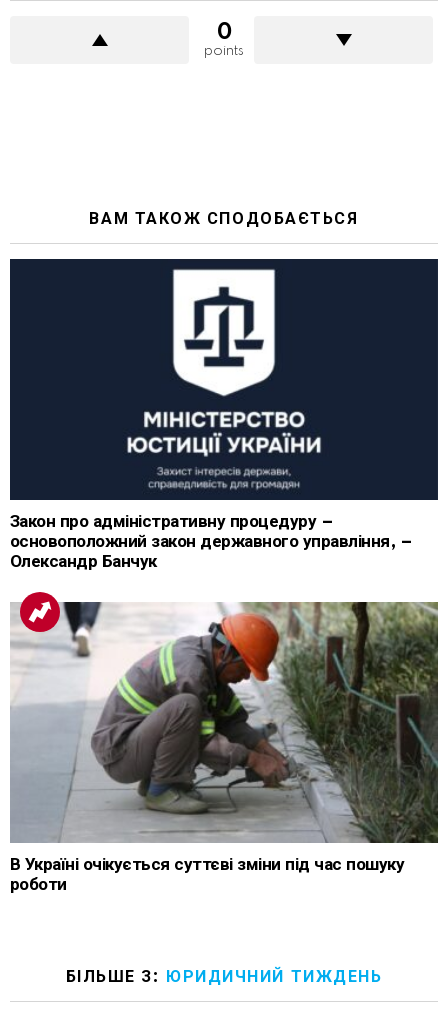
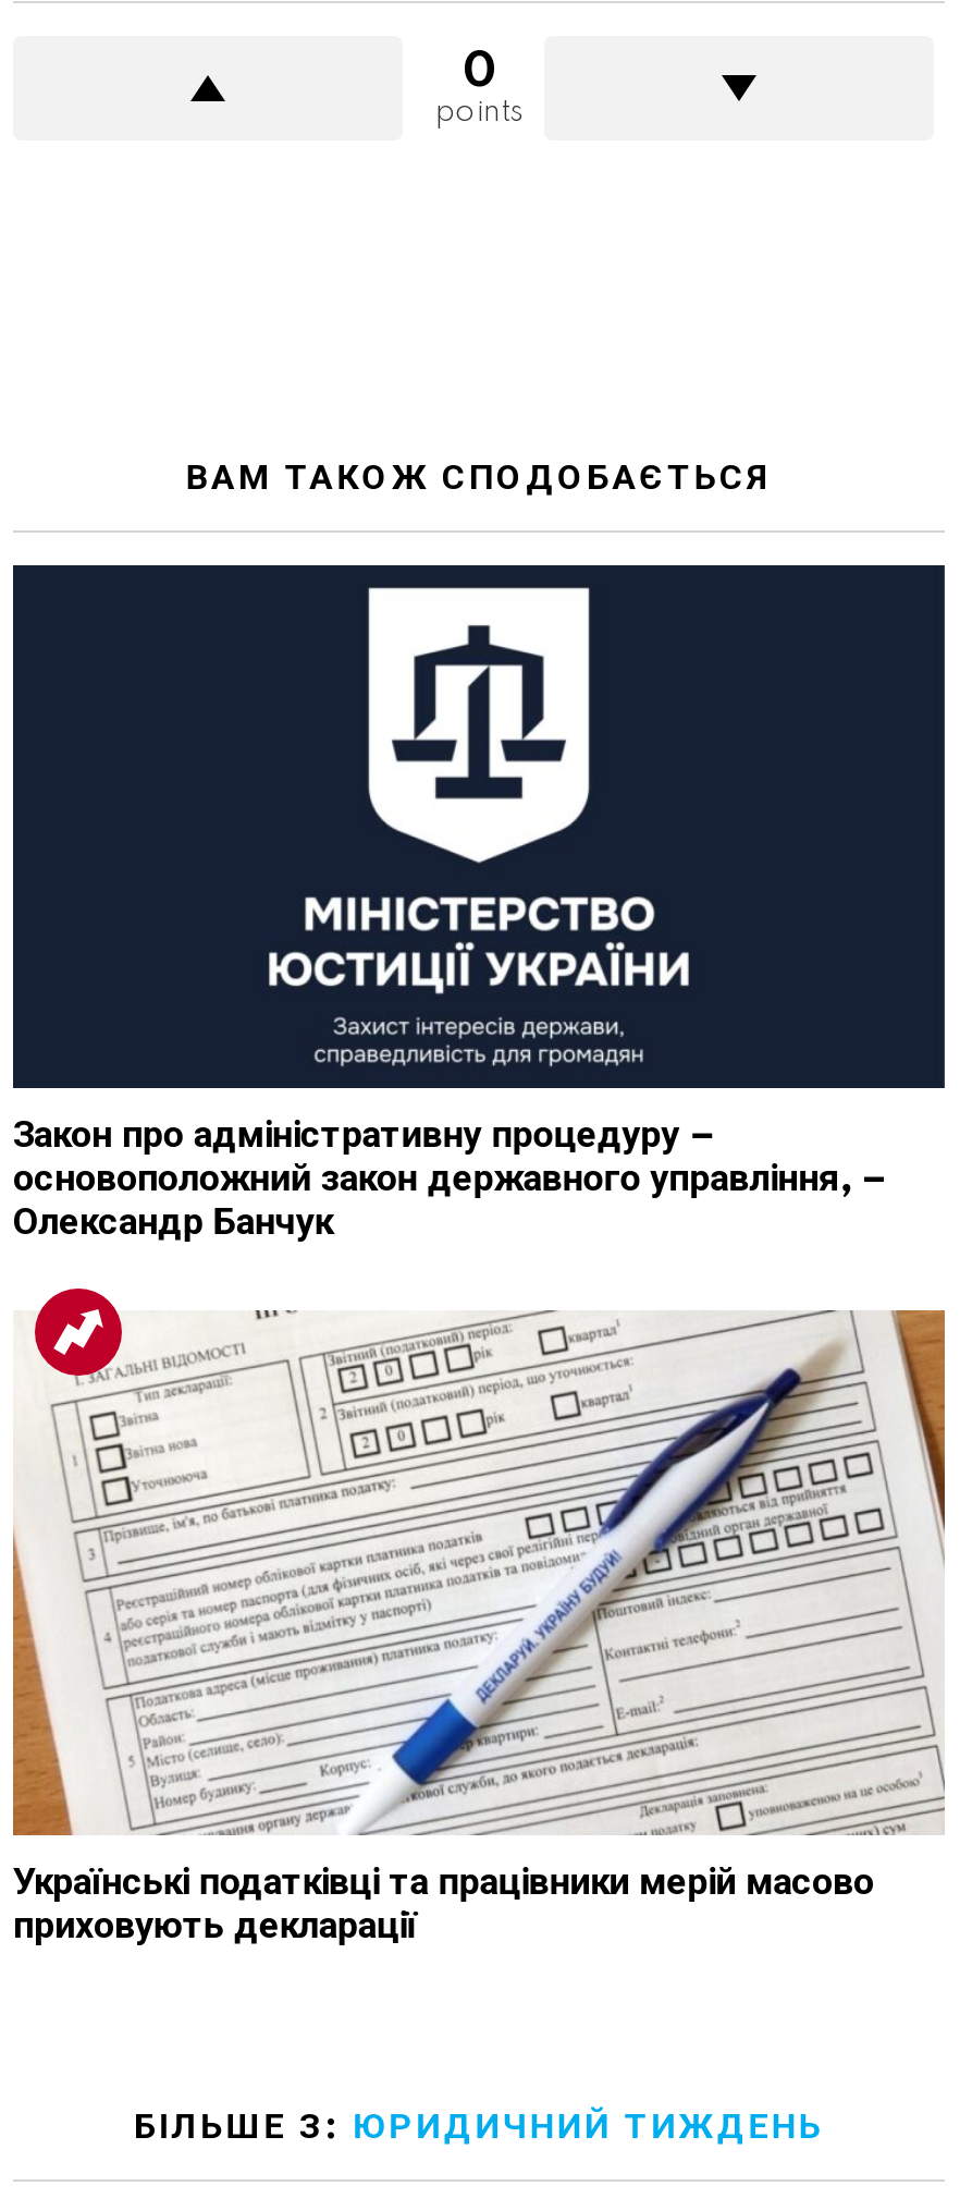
- [image]
- В Україні очікується суттєві зміни під час пошуку
- роботи
+ [image]
+ Українські податківці та працівники мерій масово
+ приховують декларації
